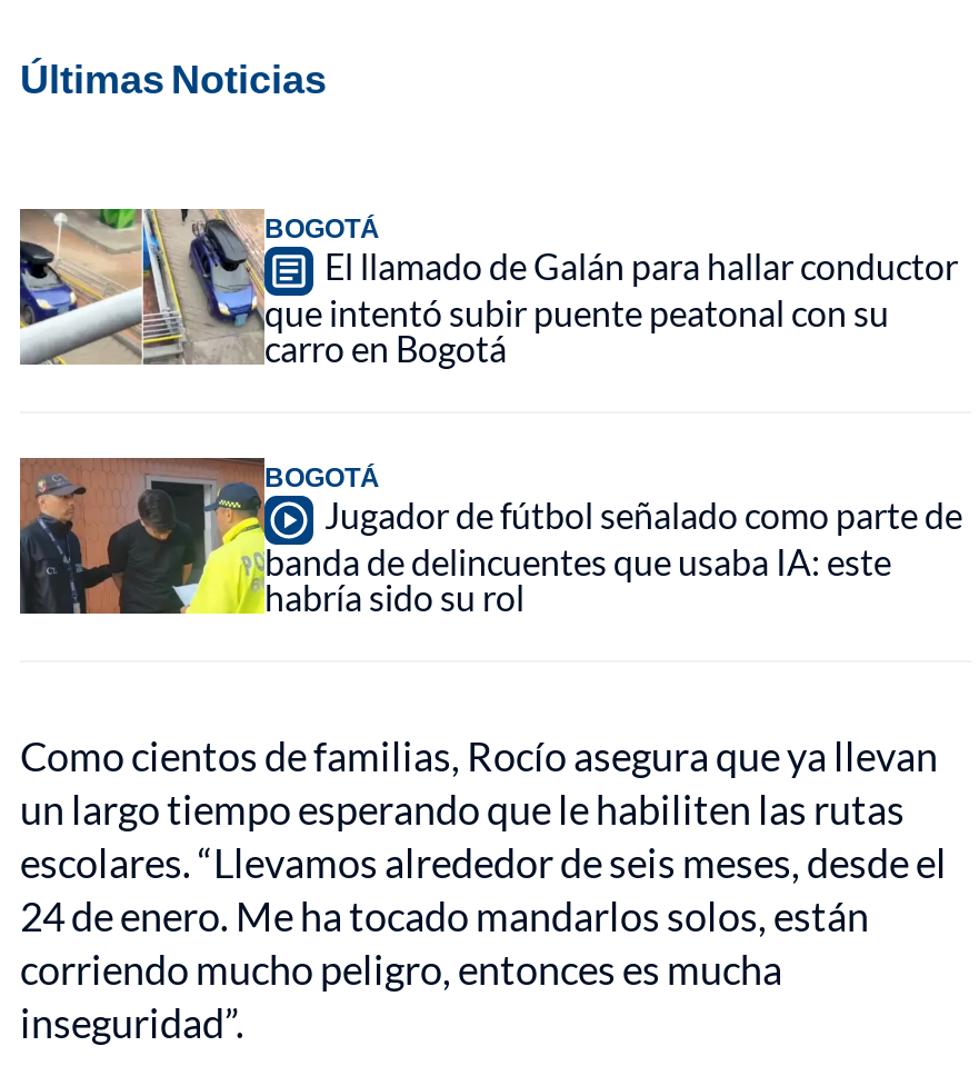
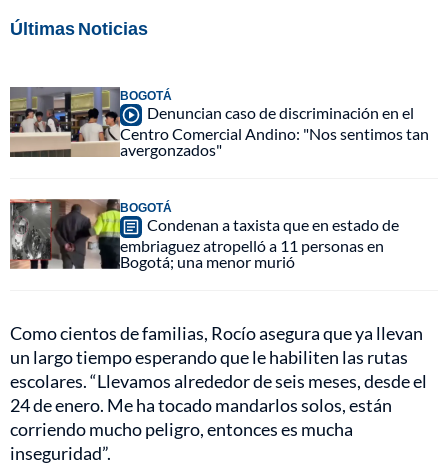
- [image]
- El llamado de Galán para hallar conductor
- que intentó subir puente peatonal con su
- carro en Bogotá
+ [image]
+ Denuncian caso de discriminación en el
+ Centro Comercial Andino: "Nos sentimos tan
+ avergonzados"

- [image]
- Jugador de fútbol señalado como parte de
- banda de delincuentes que usaba IA: este
- habría sido su rol
+ [image]
+ Condenan a taxista que en estado de
+ embriaguez atropelló a 11 personas en
+ Bogotá; una menor murió
